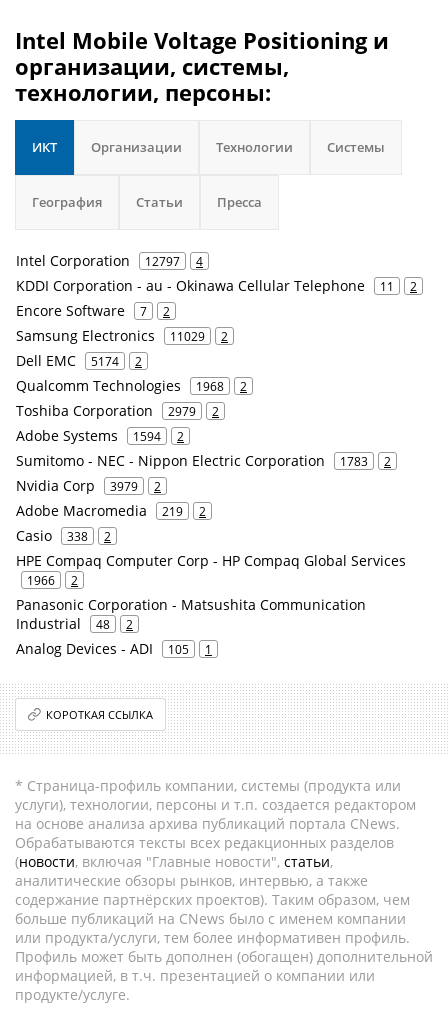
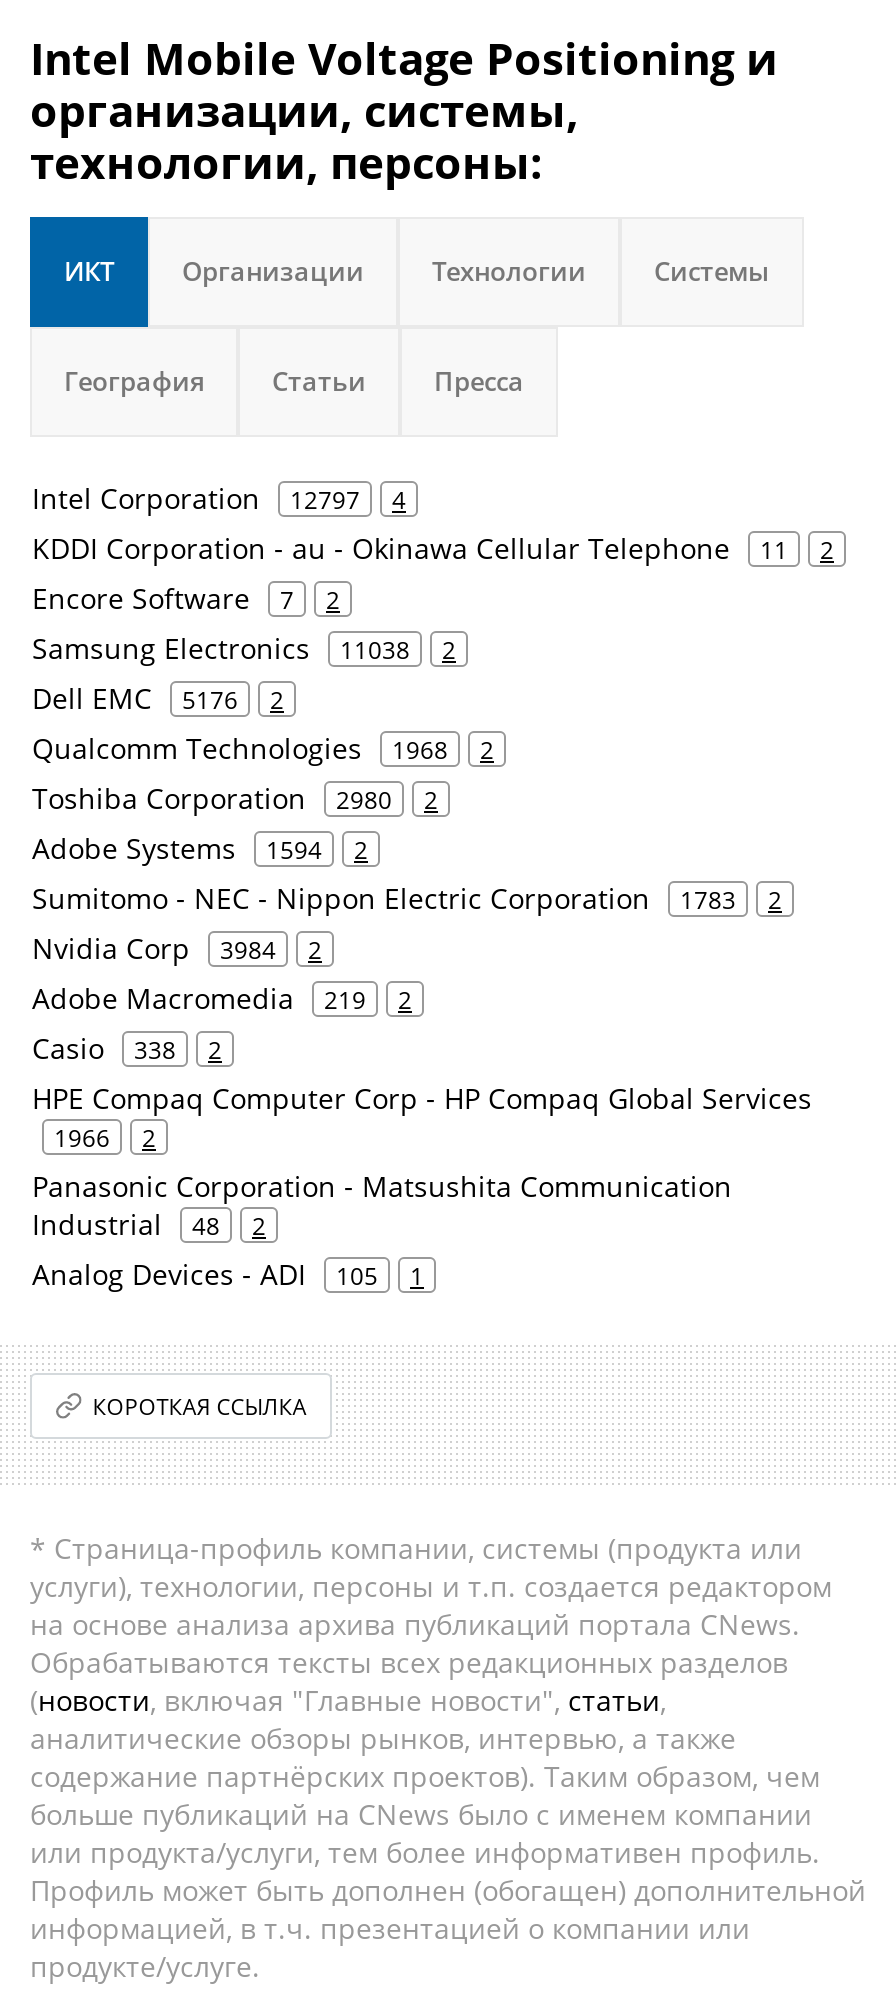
- Samsung Electronics 11029 2
+ Samsung Electronics 11038 2

- Dell EMC 5174 2
+ Dell EMC 5176 2

- Toshiba Corporation 2979 2
+ Toshiba Corporation 2980 2

- Nvidia Corp 3979 2
+ Nvidia Corp 3984 2
